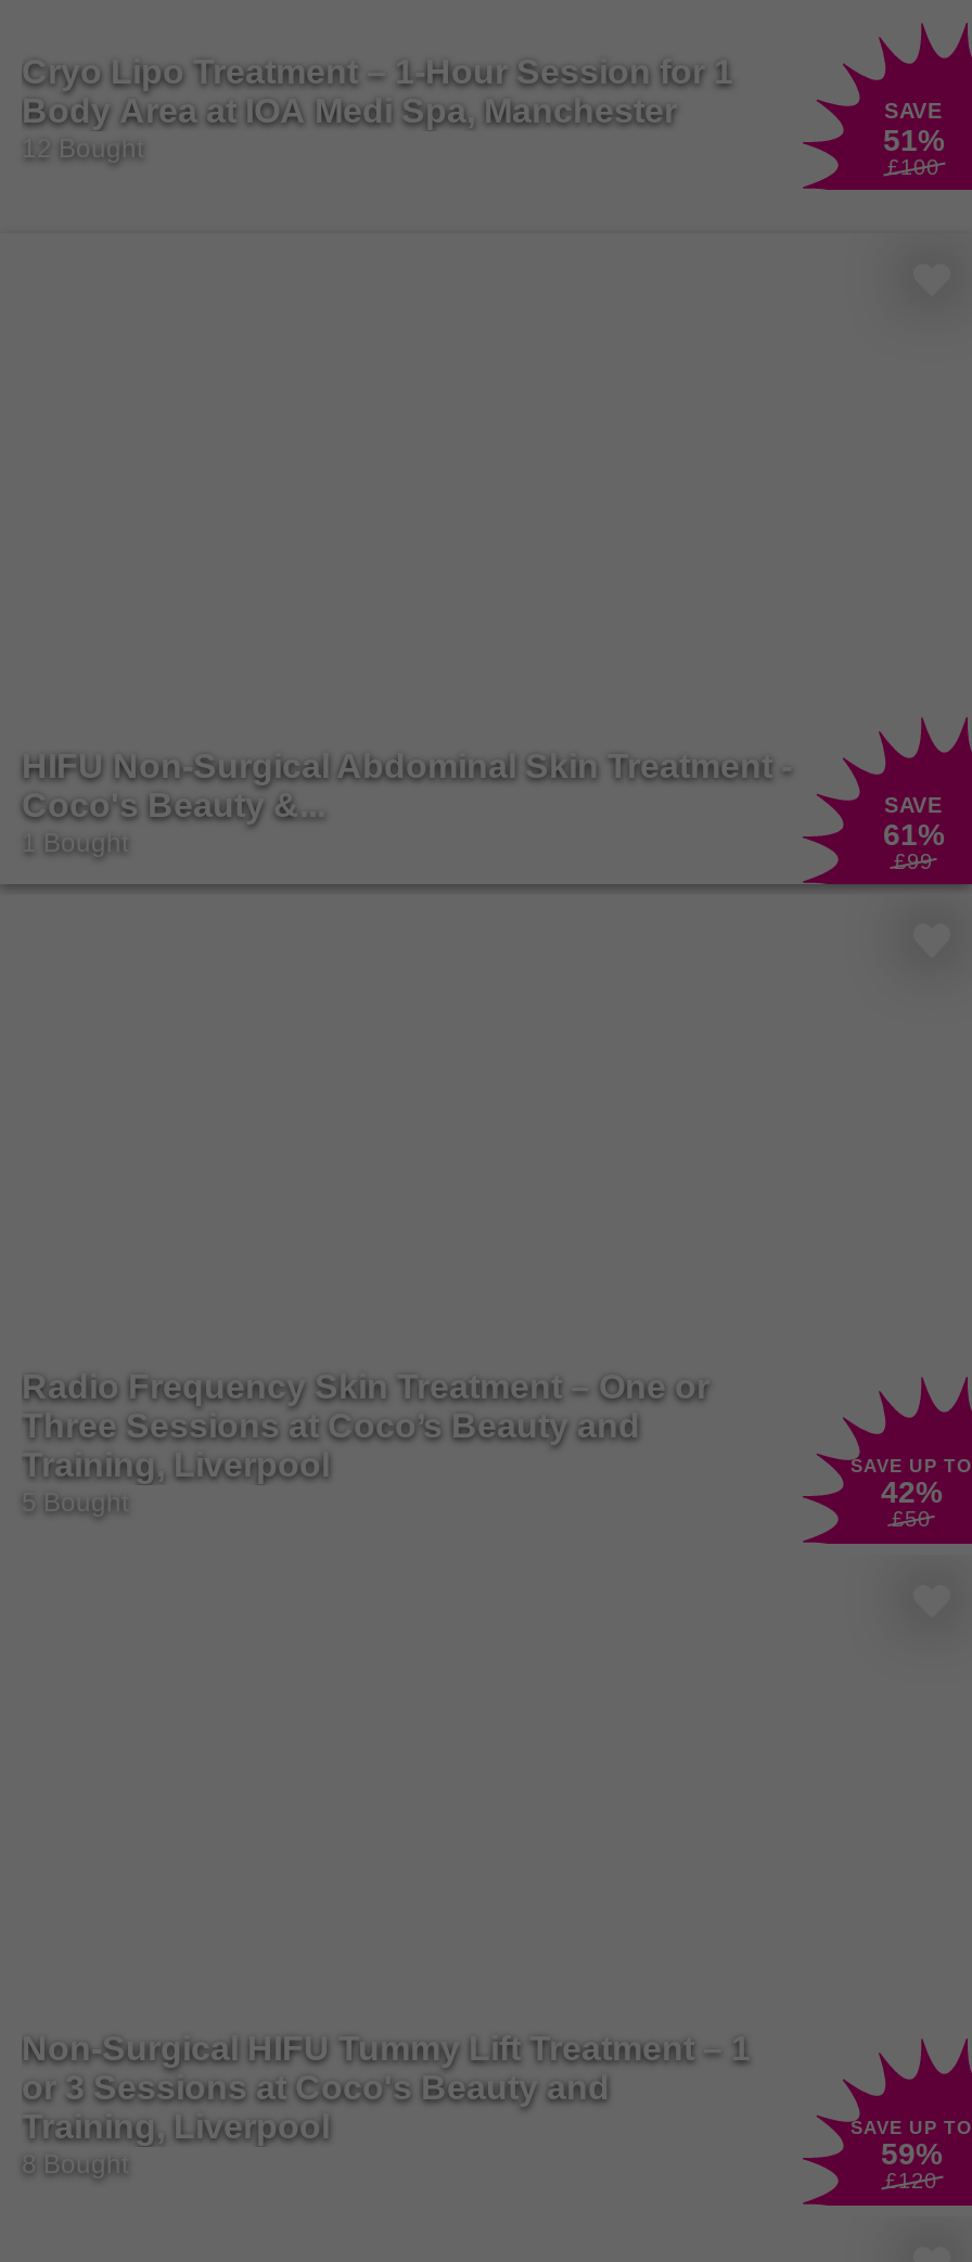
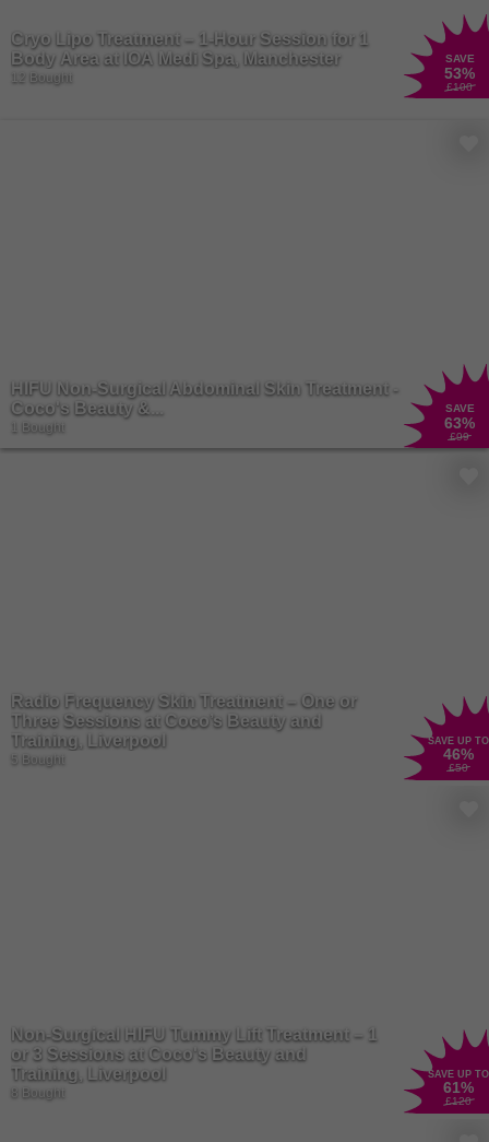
- 51%
+ 53%

- 61%
+ 63%

- 42%
+ 46%

- 59%
+ 61%
